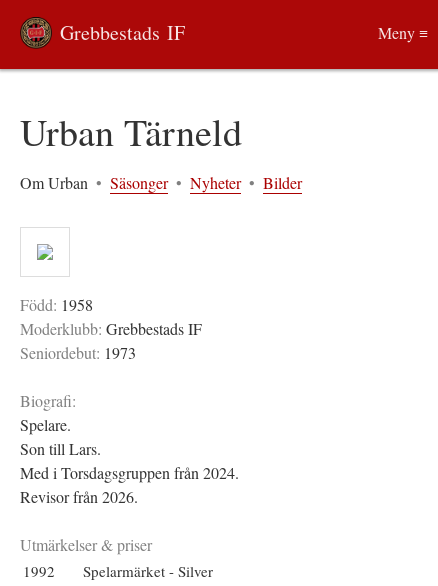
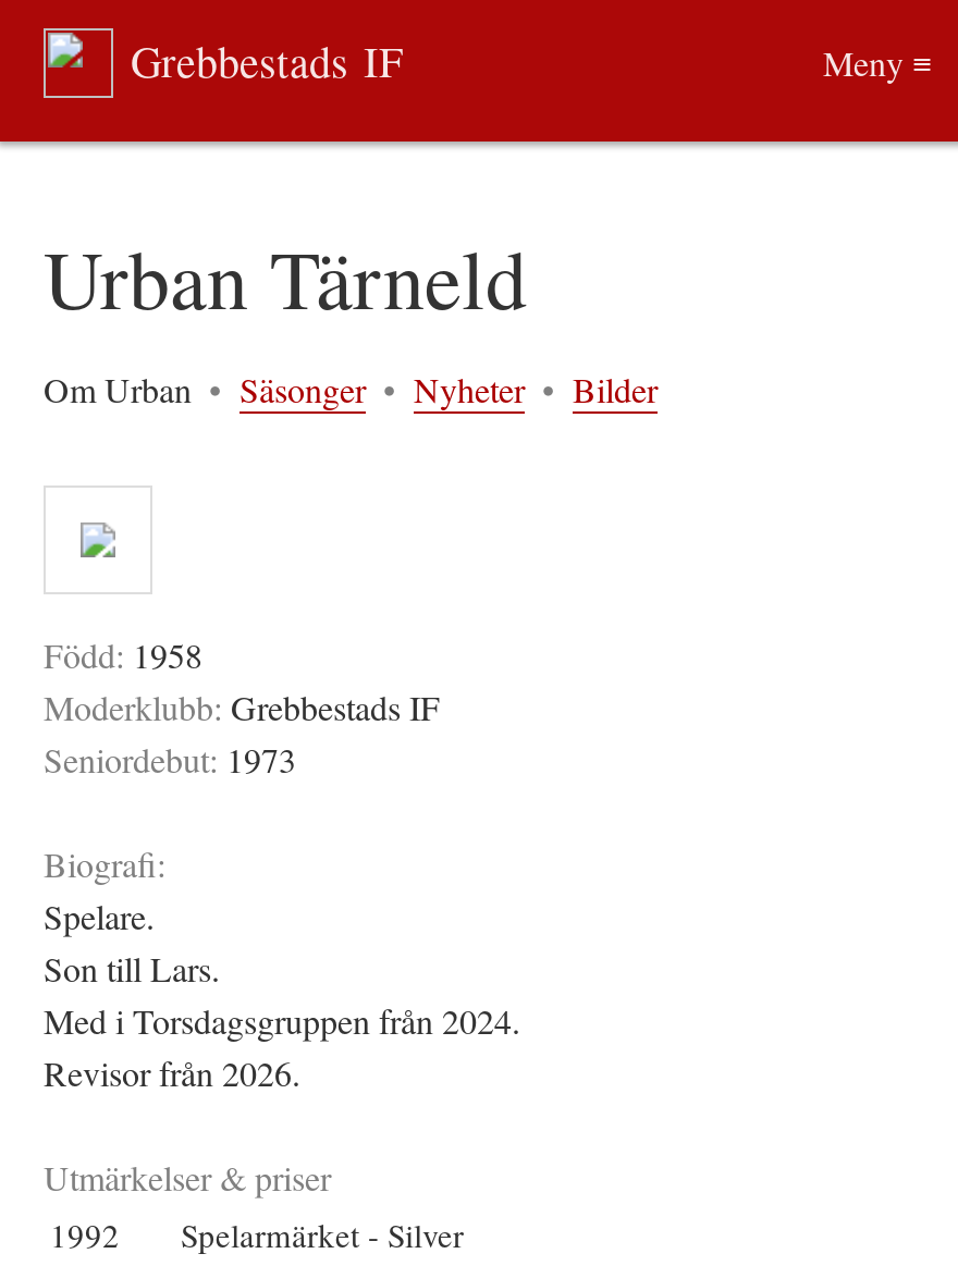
- [image]
+ [image]
